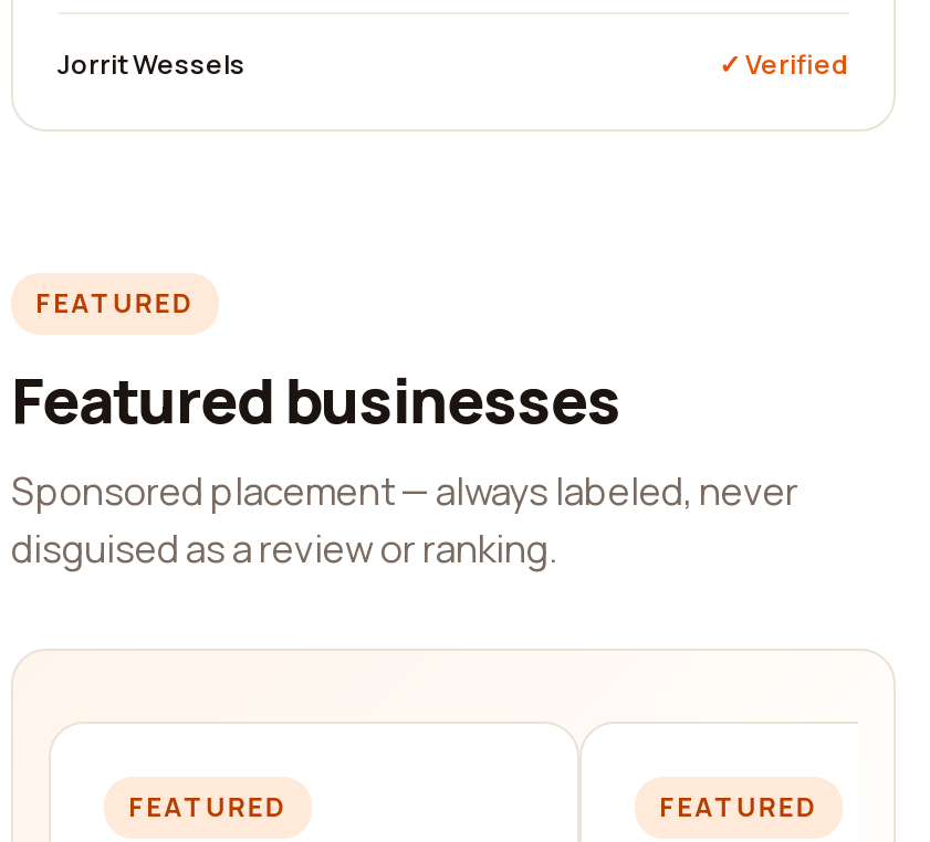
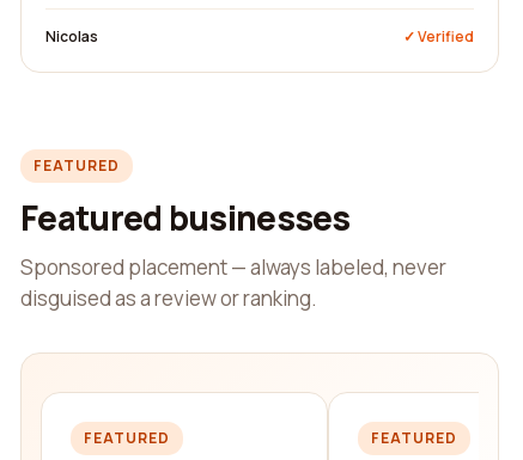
- Jorrit Wessels
+ Nicolas
